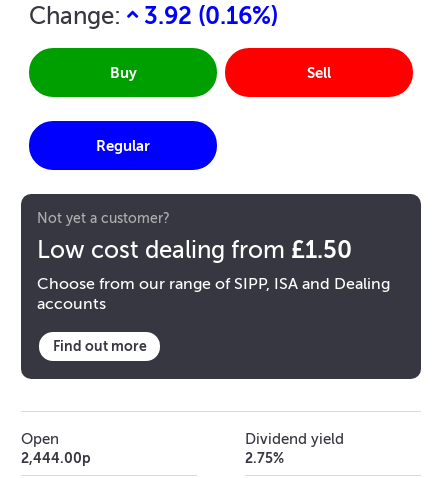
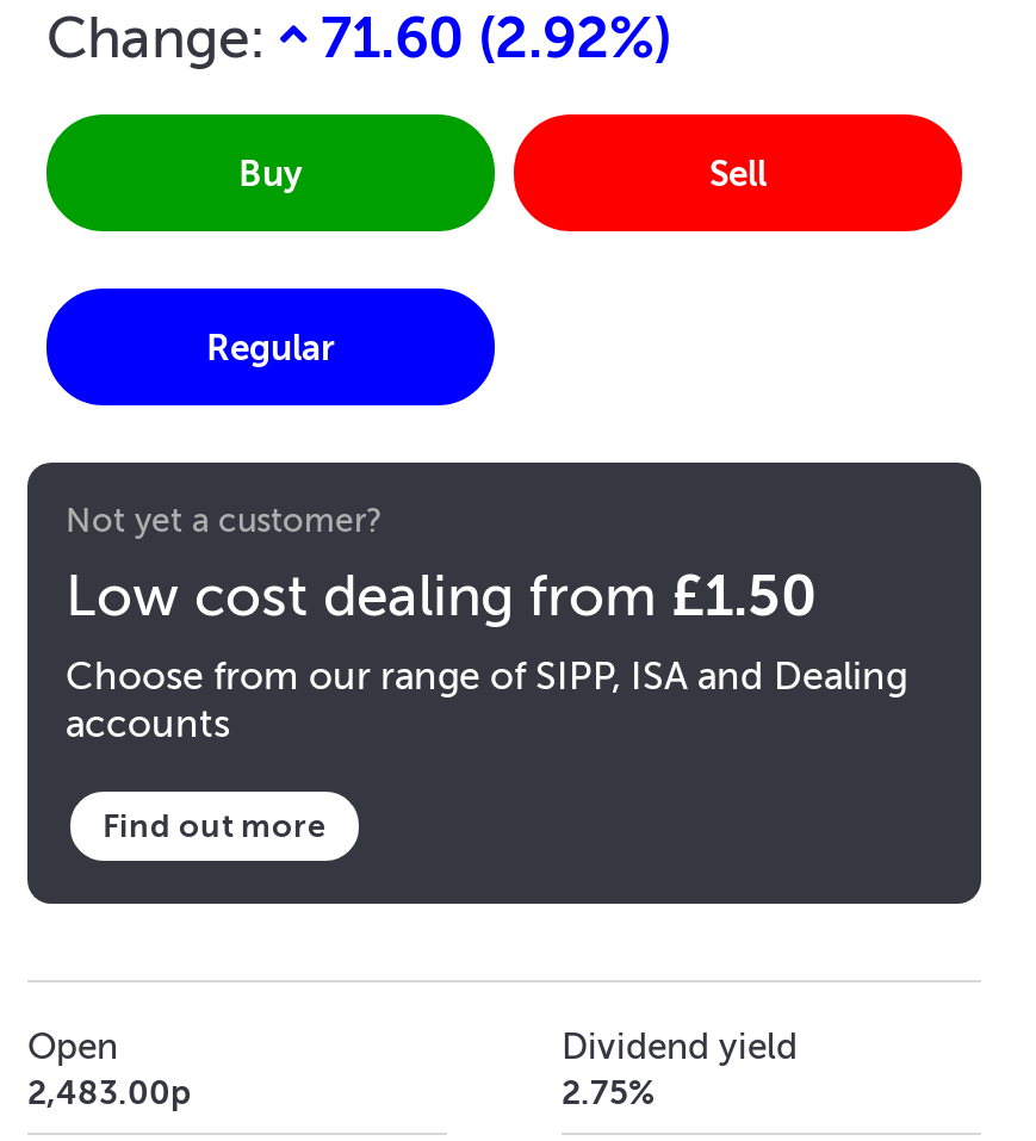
- Change: 3.92 (0.16%)
+ Change: 71.60 (2.92%)

- 2,444.00p
+ 2,483.00p
